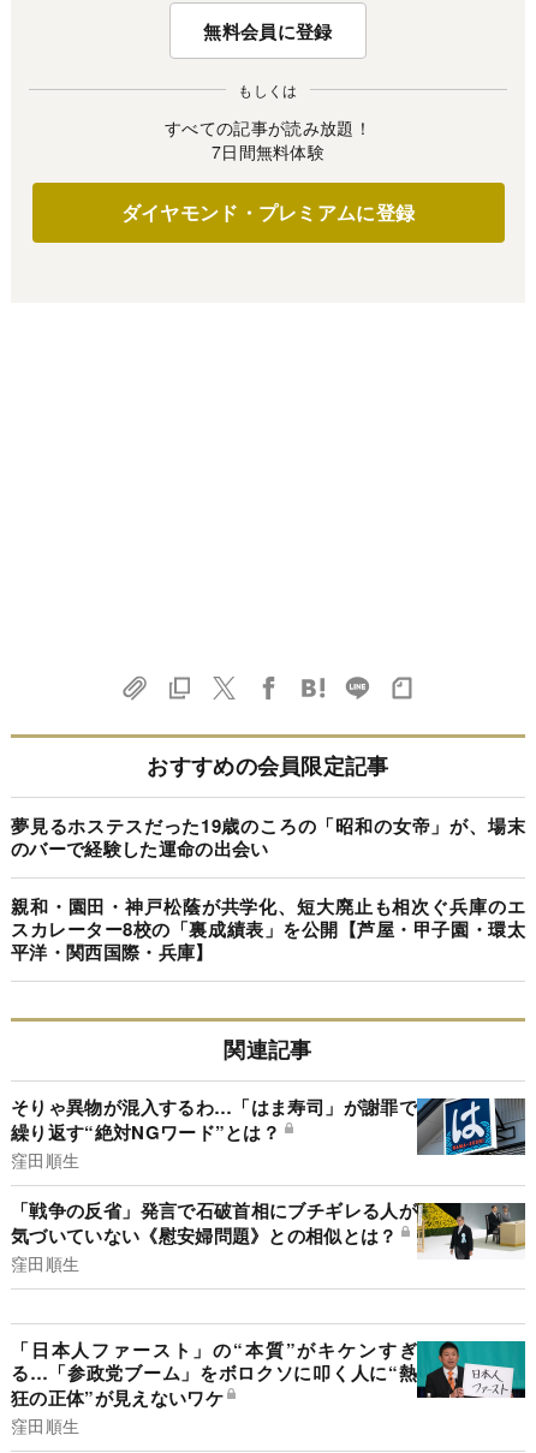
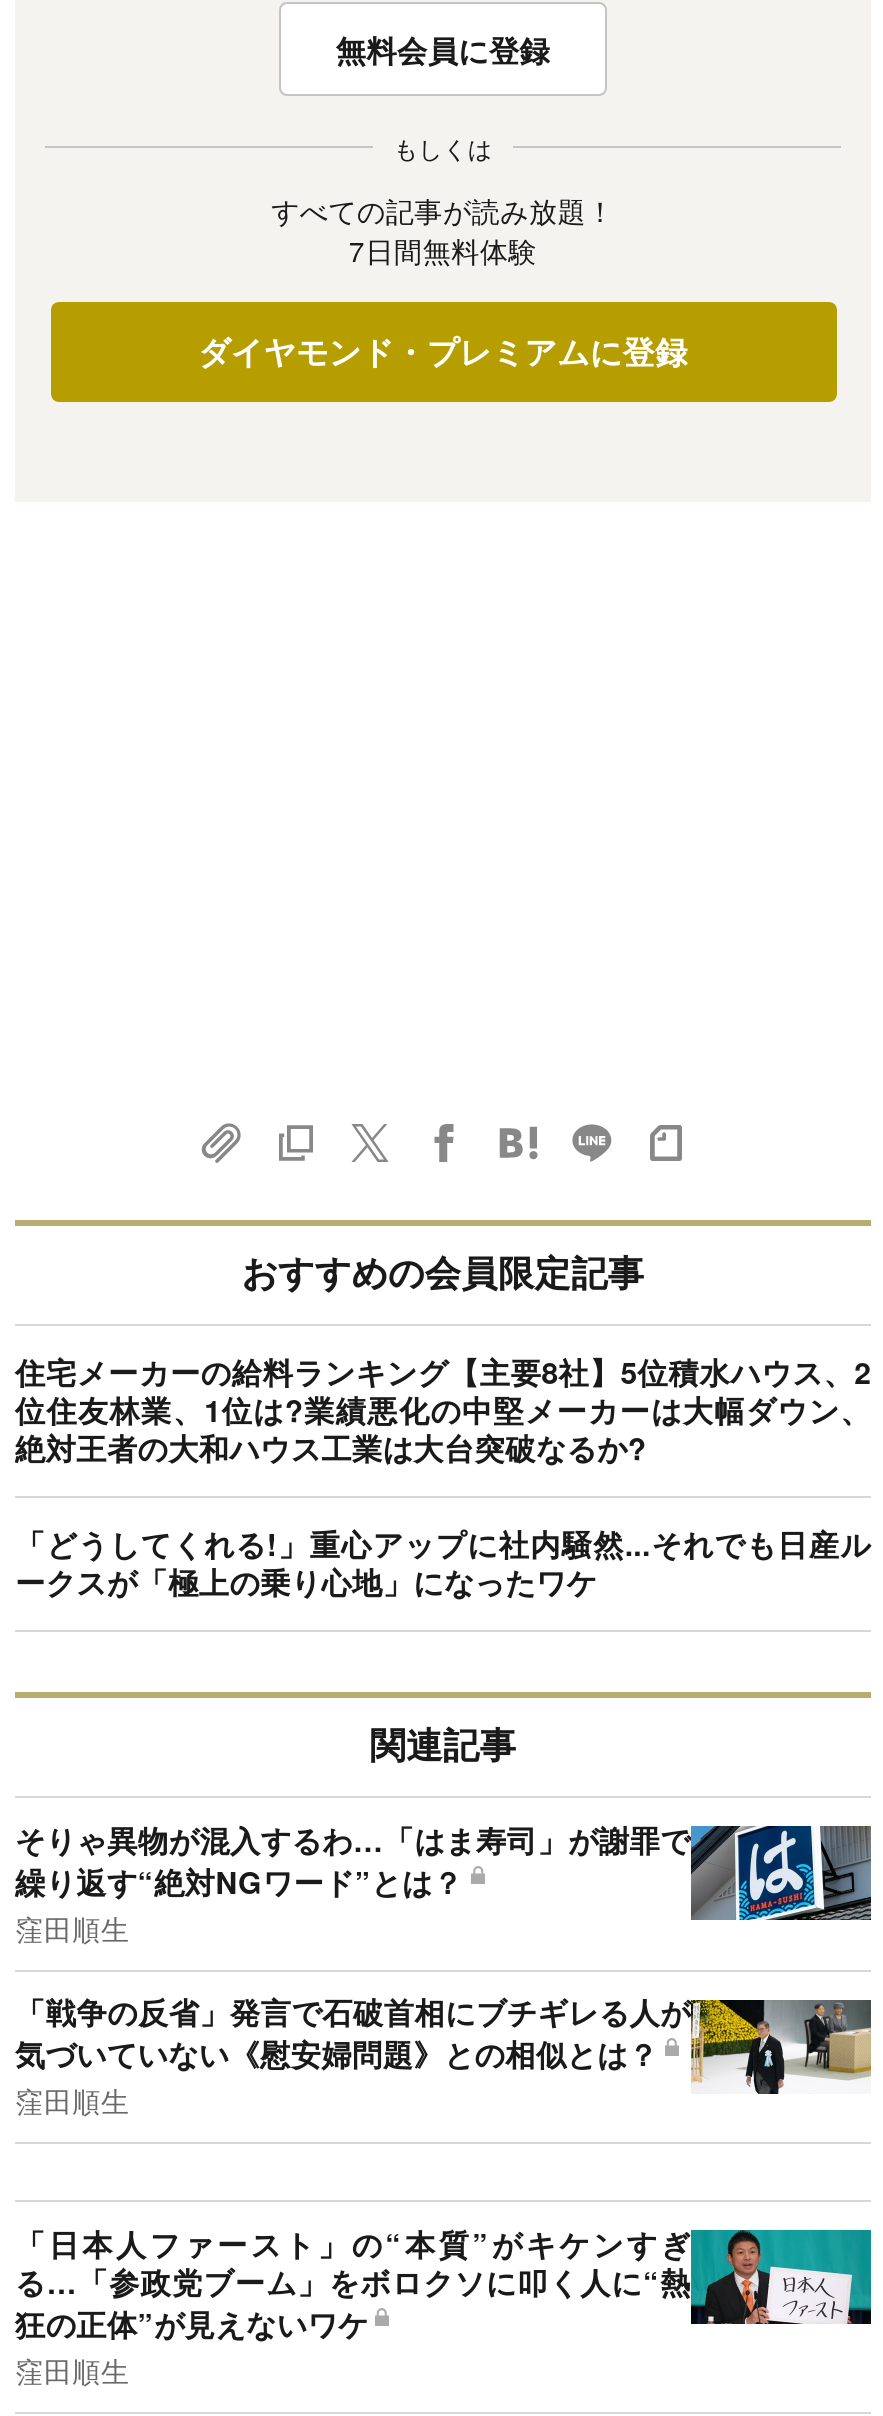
- 夢見るホステスだった19歳のころの「昭和の女帝」が、場末
- のバーで経験した運命の出会い
+ 住宅メーカーの給料ランキング【主要8社】5位積水ハウス、2
+ 位住友林業、1位は?業績悪化の中堅メーカーは大幅ダウン、
+ 絶対王者の大和ハウス工業は大台突破なるか?

- 親和・園田・神戸松蔭が共学化、短大廃止も相次ぐ兵庫のエ
- スカレーター8校の「裏成績表」を公開【芦屋・甲子園・環太
- 平洋・関西国際・兵庫】
+ 「どうしてくれる!」重心アップに社内騒然...それでも日産ル
+ ークスが「極上の乗り心地」になったワケ
